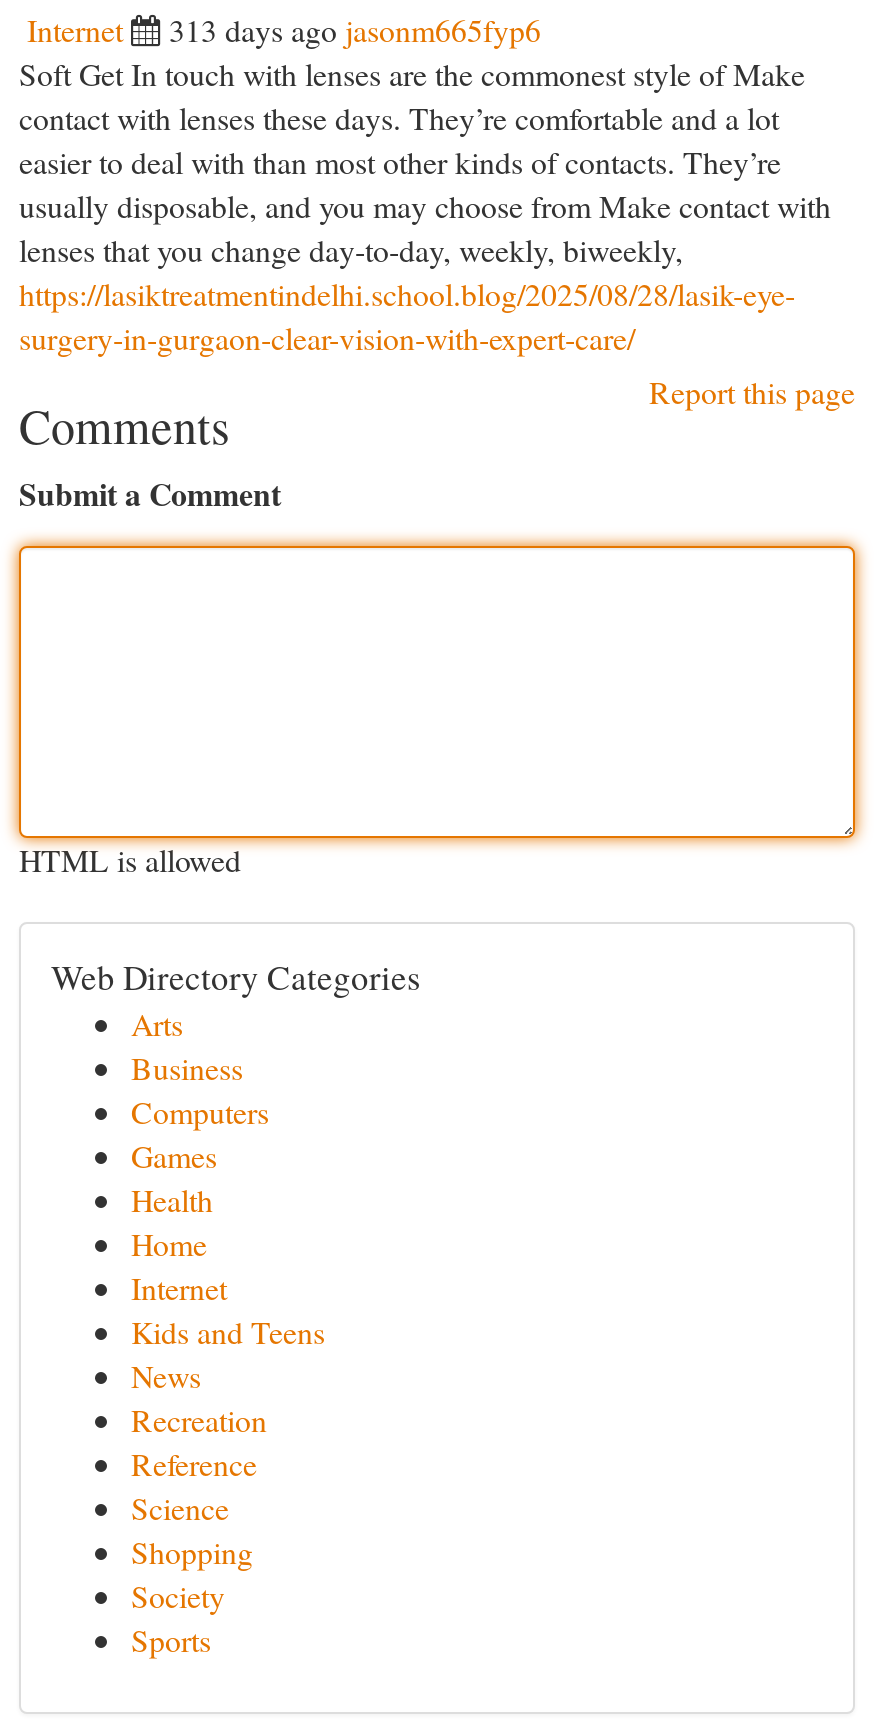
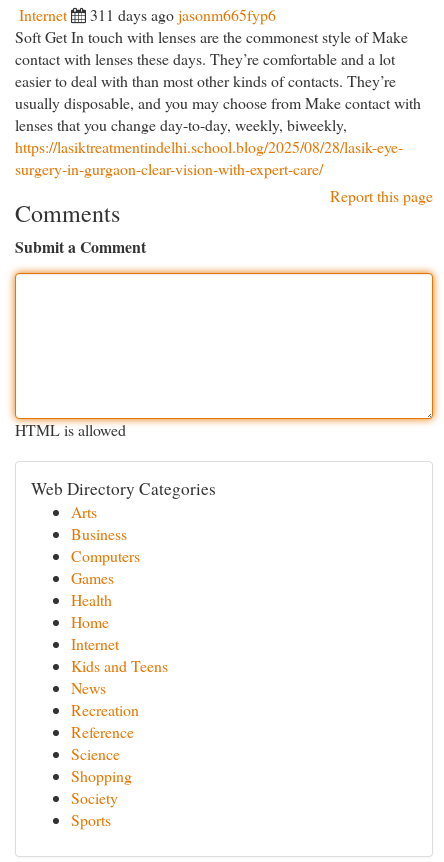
- 313 days ago jasonm665fyp6
+ 311 days ago jasonm665fyp6
